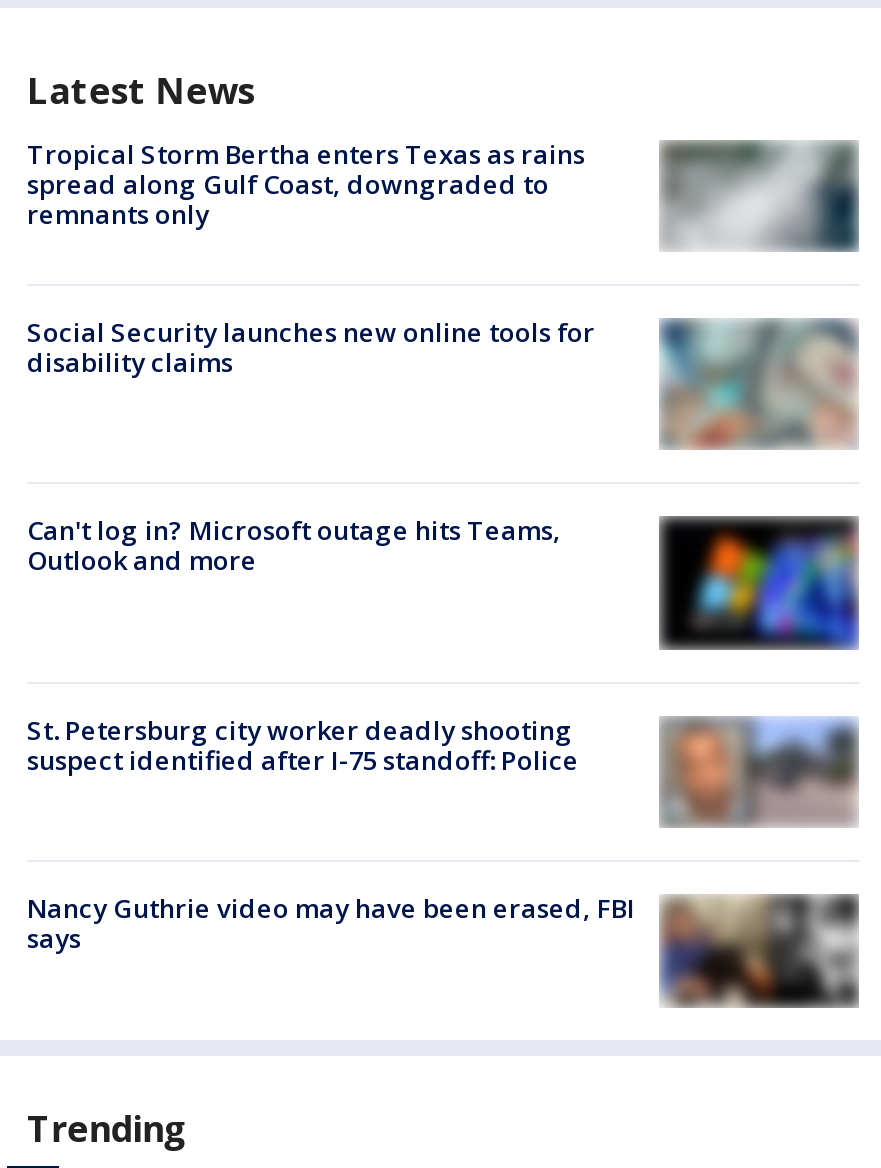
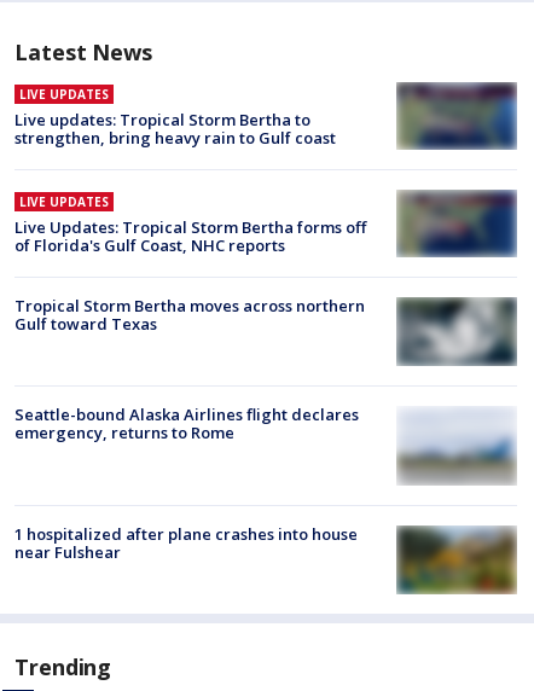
- Tropical Storm Bertha enters Texas as rains
- spread along Gulf Coast, downgraded to
- remnants only
+ LIVE UPDATES
+ Live updates: Tropical Storm Bertha to
+ strengthen, bring heavy rain to Gulf coast

- [image]
+ [image]

- [image]
- Social Security launches new online tools for
- disability claims
+ [image]
+ LIVE UPDATES
+ Live Updates: Tropical Storm Bertha forms off
+ of Florida's Gulf Coast, NHC reports

- Can't log in? Microsoft outage hits Teams,
- Outlook and more
+ Tropical Storm Bertha moves across northern
+ Gulf toward Texas

- [image]
+ [image]

- [image]
- St. Petersburg city worker deadly shooting
- suspect identified after I-75 standoff: Police
+ [image]
+ Seattle-bound Alaska Airlines flight declares
+ emergency, returns to Rome

- [image]
- Nancy Guthrie video may have been erased, FBI
- says
+ [image]
+ 1 hospitalized after plane crashes into house
+ near Fulshear
